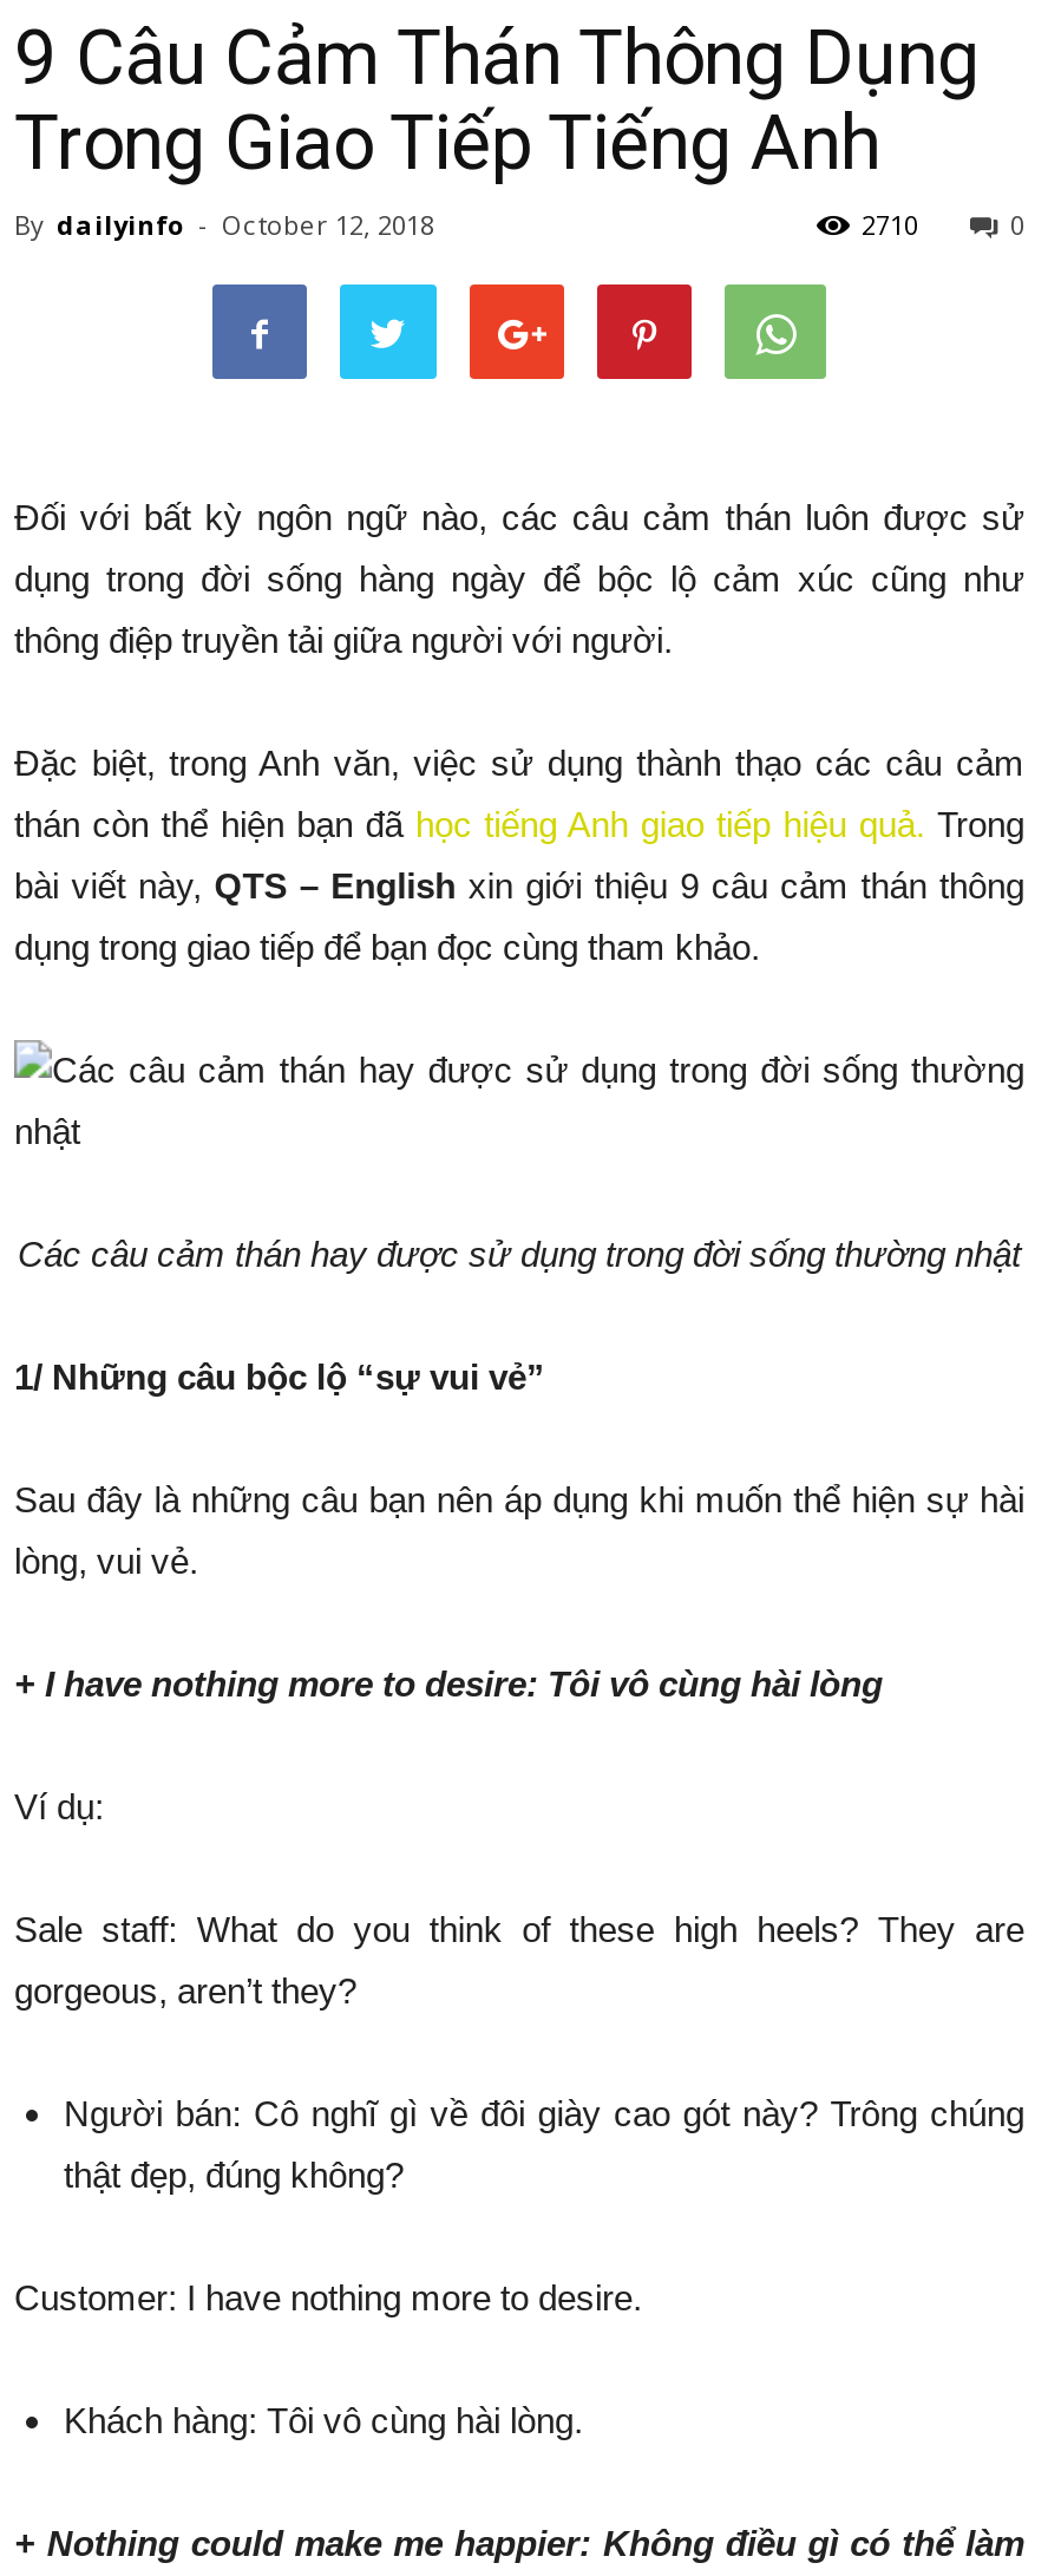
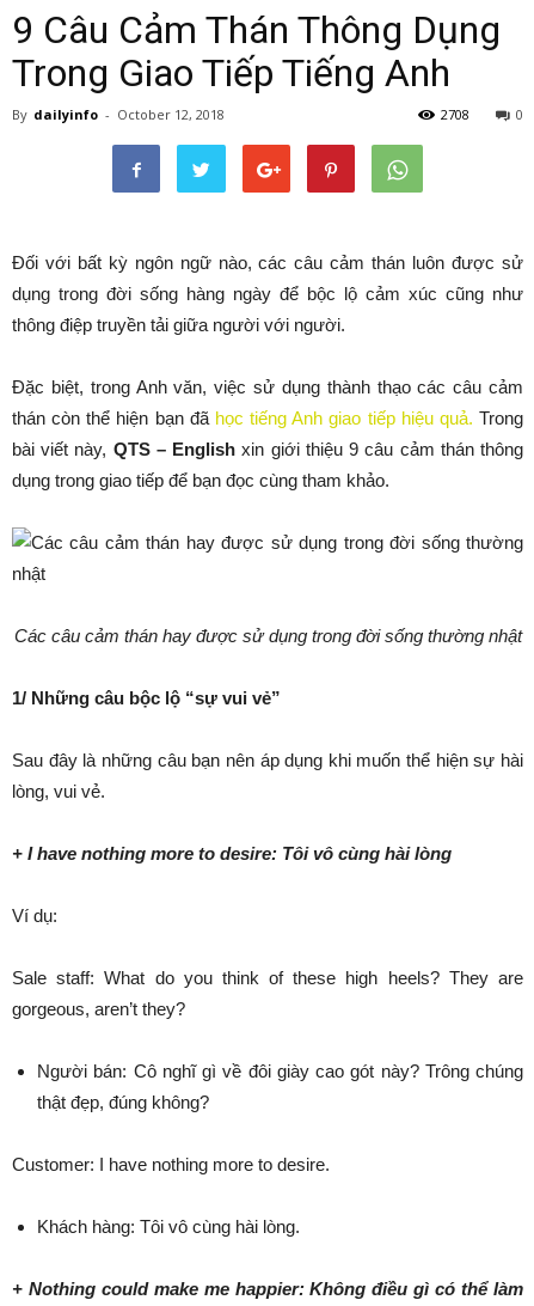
- 2710
+ 2708
